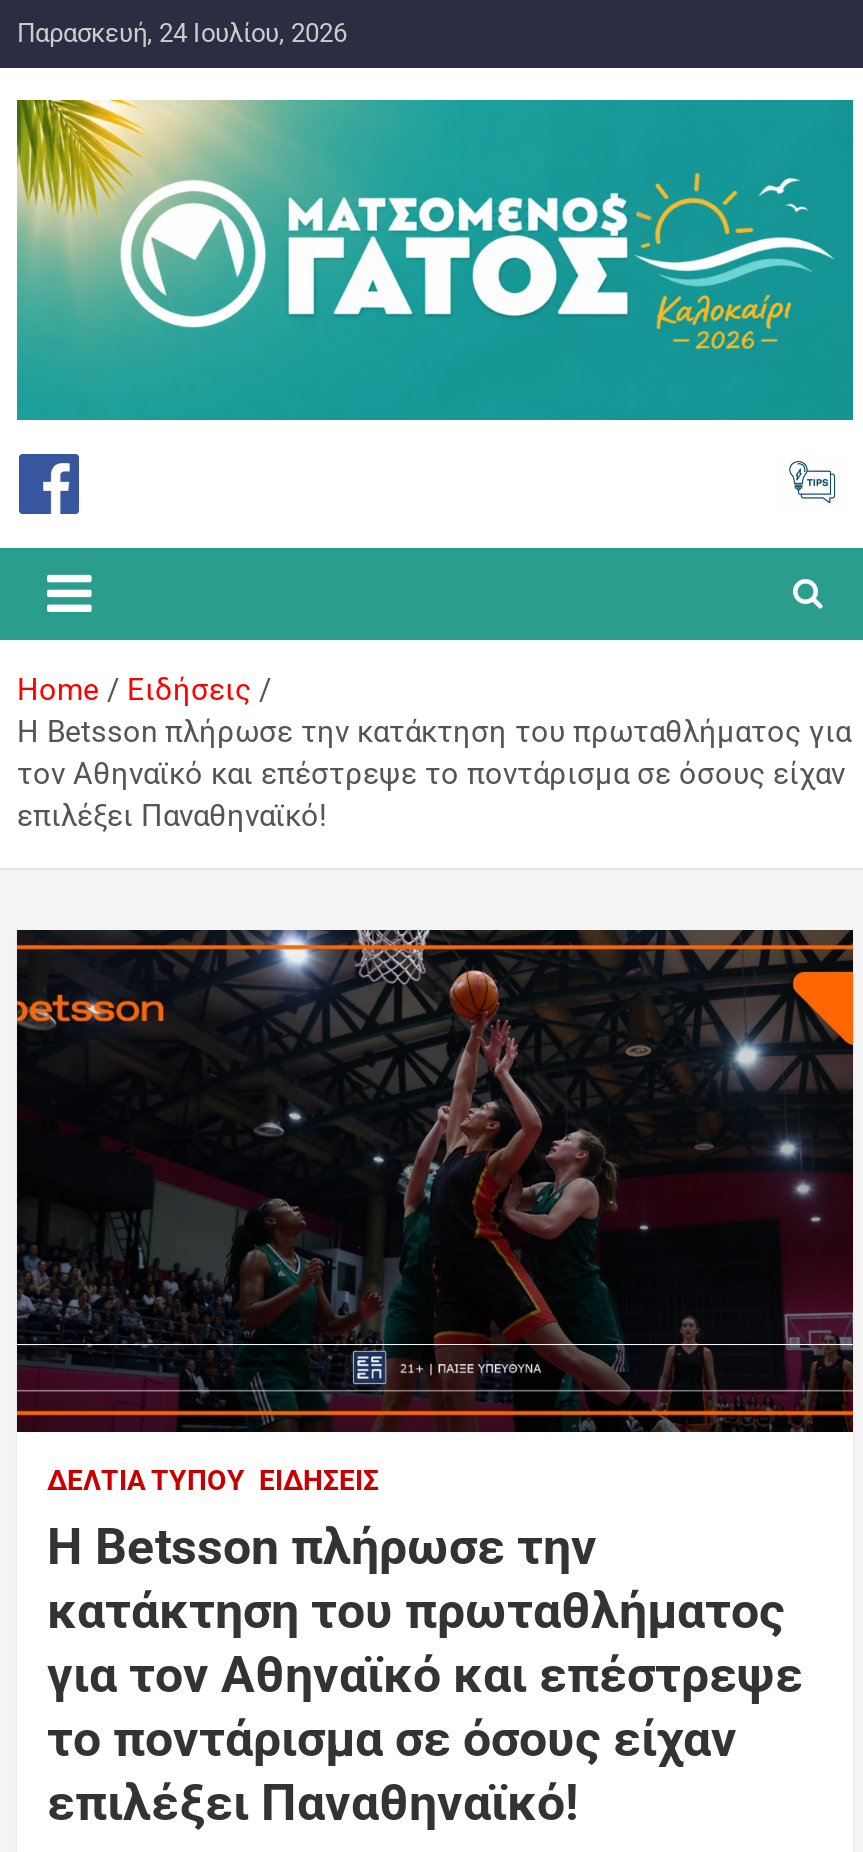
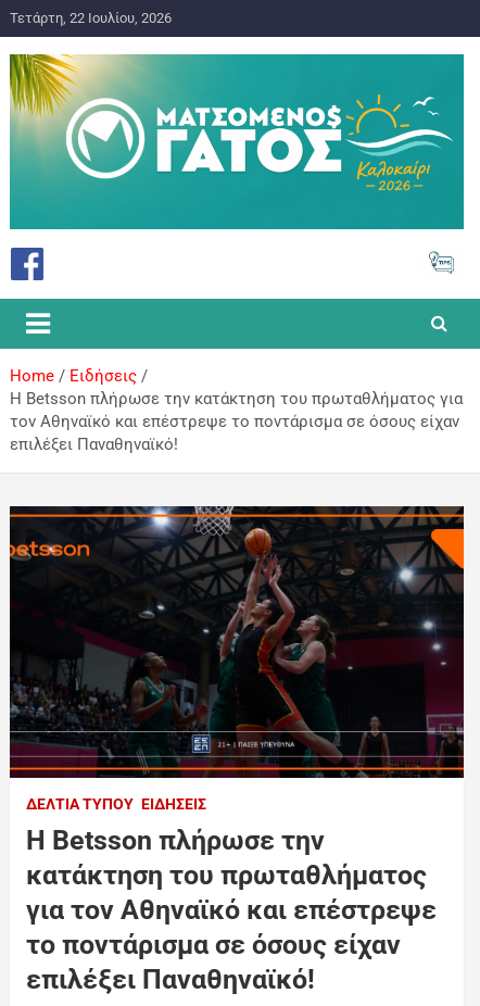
- Παρασκευή, 24 Ιουλίου, 2026
+ Τετάρτη, 22 Ιουλίου, 2026
